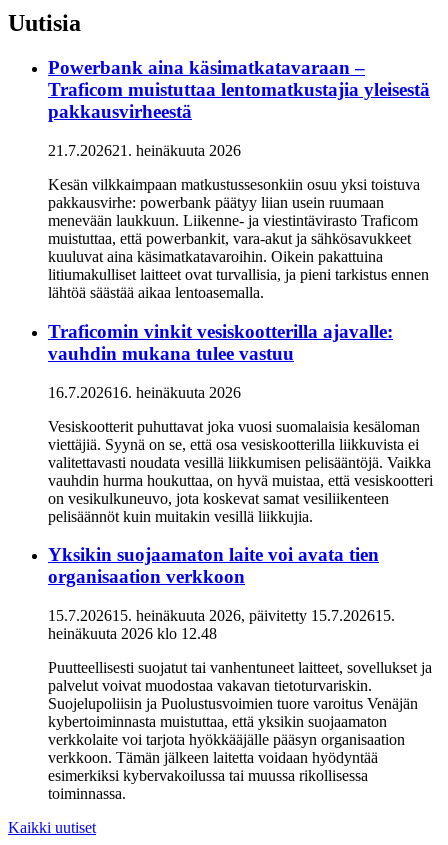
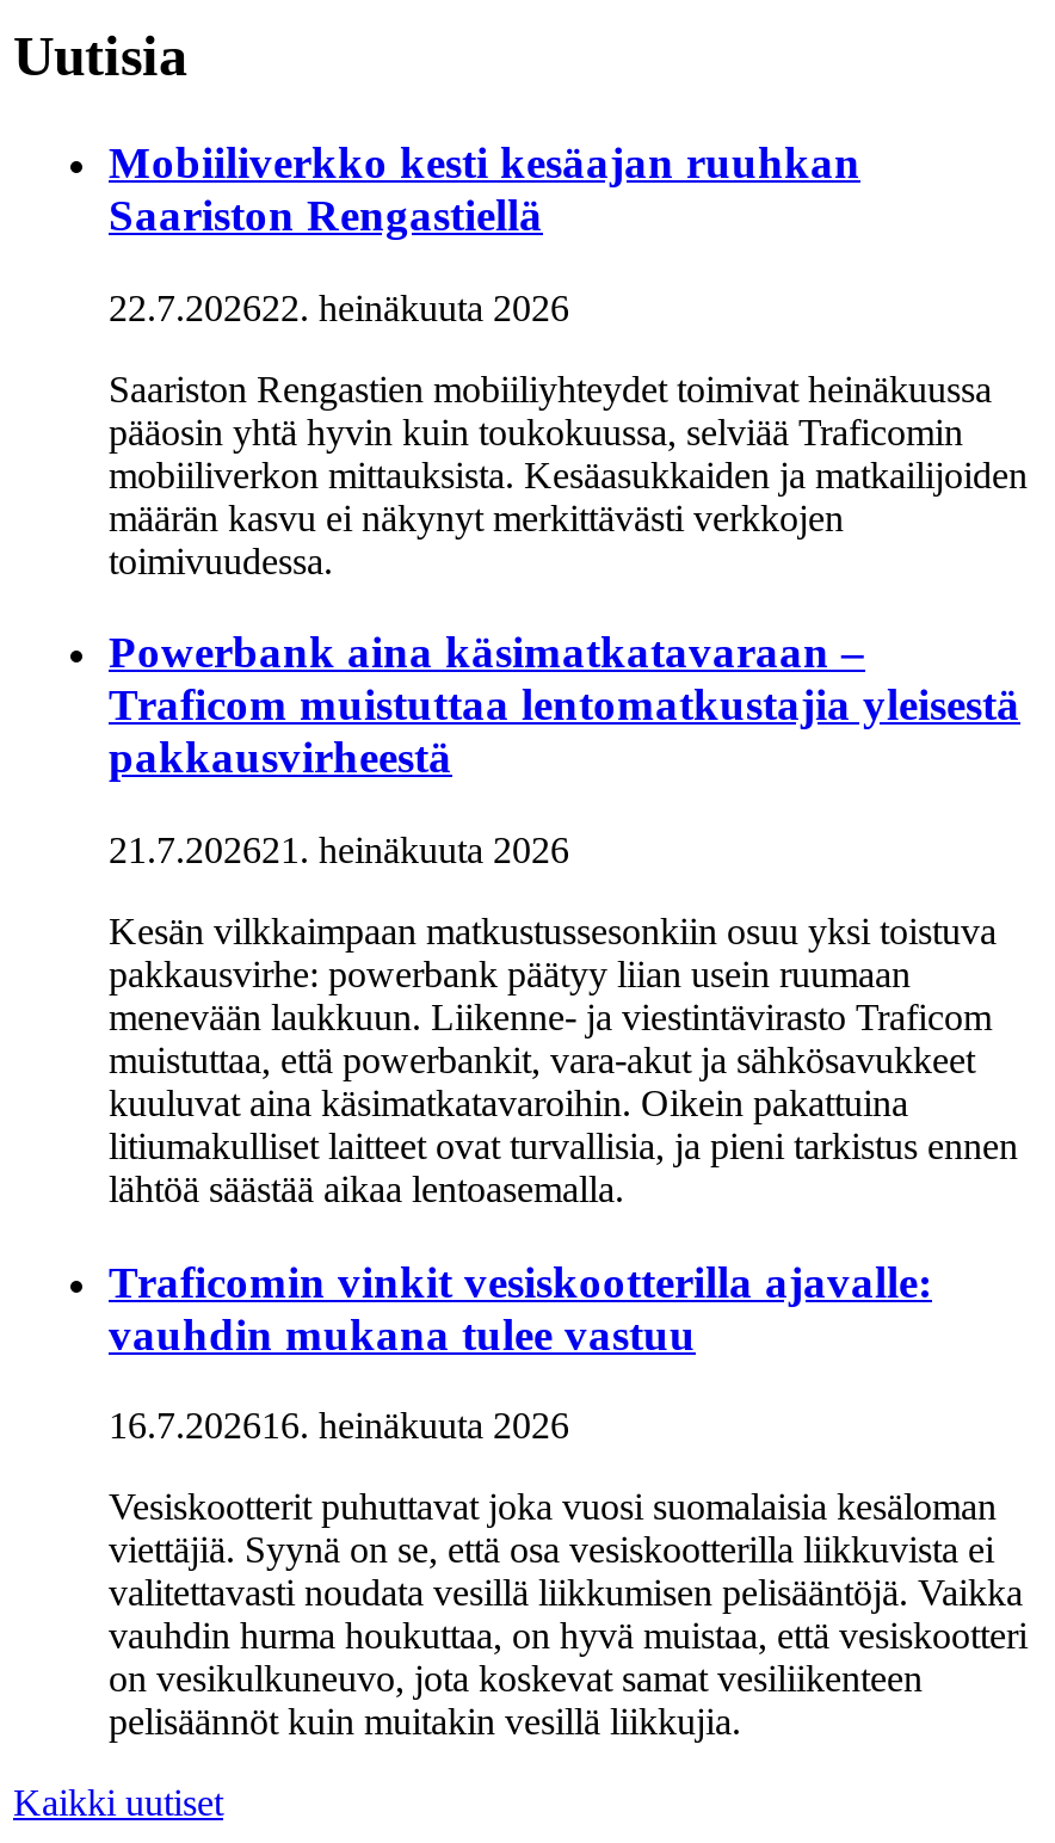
+ Mobiiliverkko kesti kesäajan ruuhkan
+ Saariston Rengastiellä
+ 22.7.202622. heinäkuuta 2026
+ Saariston Rengastien mobiiliyhteydet toimivat heinäkuussa
+ pääosin yhtä hyvin kuin toukokuussa, selviää Traficomin
+ mobiiliverkon mittauksista. Kesäasukkaiden ja matkailijoiden
+ määrän kasvu ei näkynyt merkittävästi verkkojen
+ toimivuudessa.

moved down: Powerbank aina käsimatkatavaraan – | Traficom muistuttaa lentomatkustajia yleisestä | pakkausvirheestä | ... | on vesikulkuneuvo, jota koskevat samat vesiliikenteen | pelisäännöt kuin muitakin vesillä liikkujia.

- Yksikin suojaamaton laite voi avata tien
- organisaation verkkoon
- 15.7.202615. heinäkuuta 2026, päivitetty 15.7.202615.
- heinäkuuta 2026 klo 12.48
- Puutteellisesti suojatut tai vanhentuneet laitteet, sovellukset ja
- palvelut voivat muodostaa vakavan tietoturvariskin.
- Suojelupoliisin ja Puolustusvoimien tuore varoitus Venäjän
- kybertoiminnasta muistuttaa, että yksikin suojaamaton
- verkkolaite voi tarjota hyökkääjälle pääsyn organisaation
- verkkoon. Tämän jälkeen laitetta voidaan hyödyntää
- esimerkiksi kybervakoilussa tai muussa rikollisessa
- toiminnassa.
